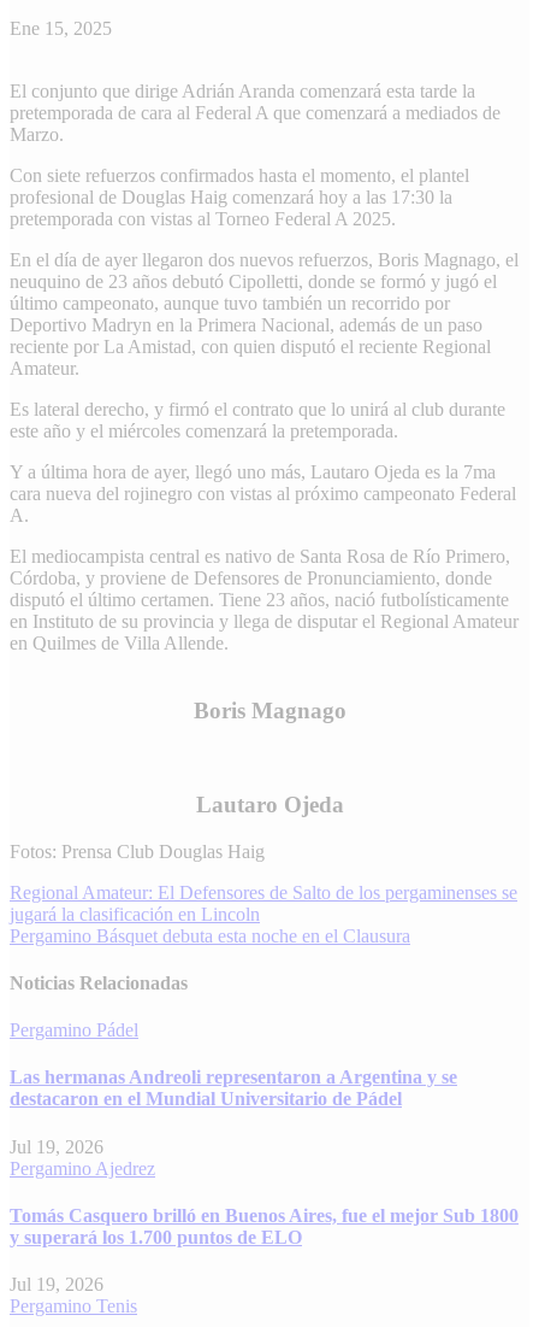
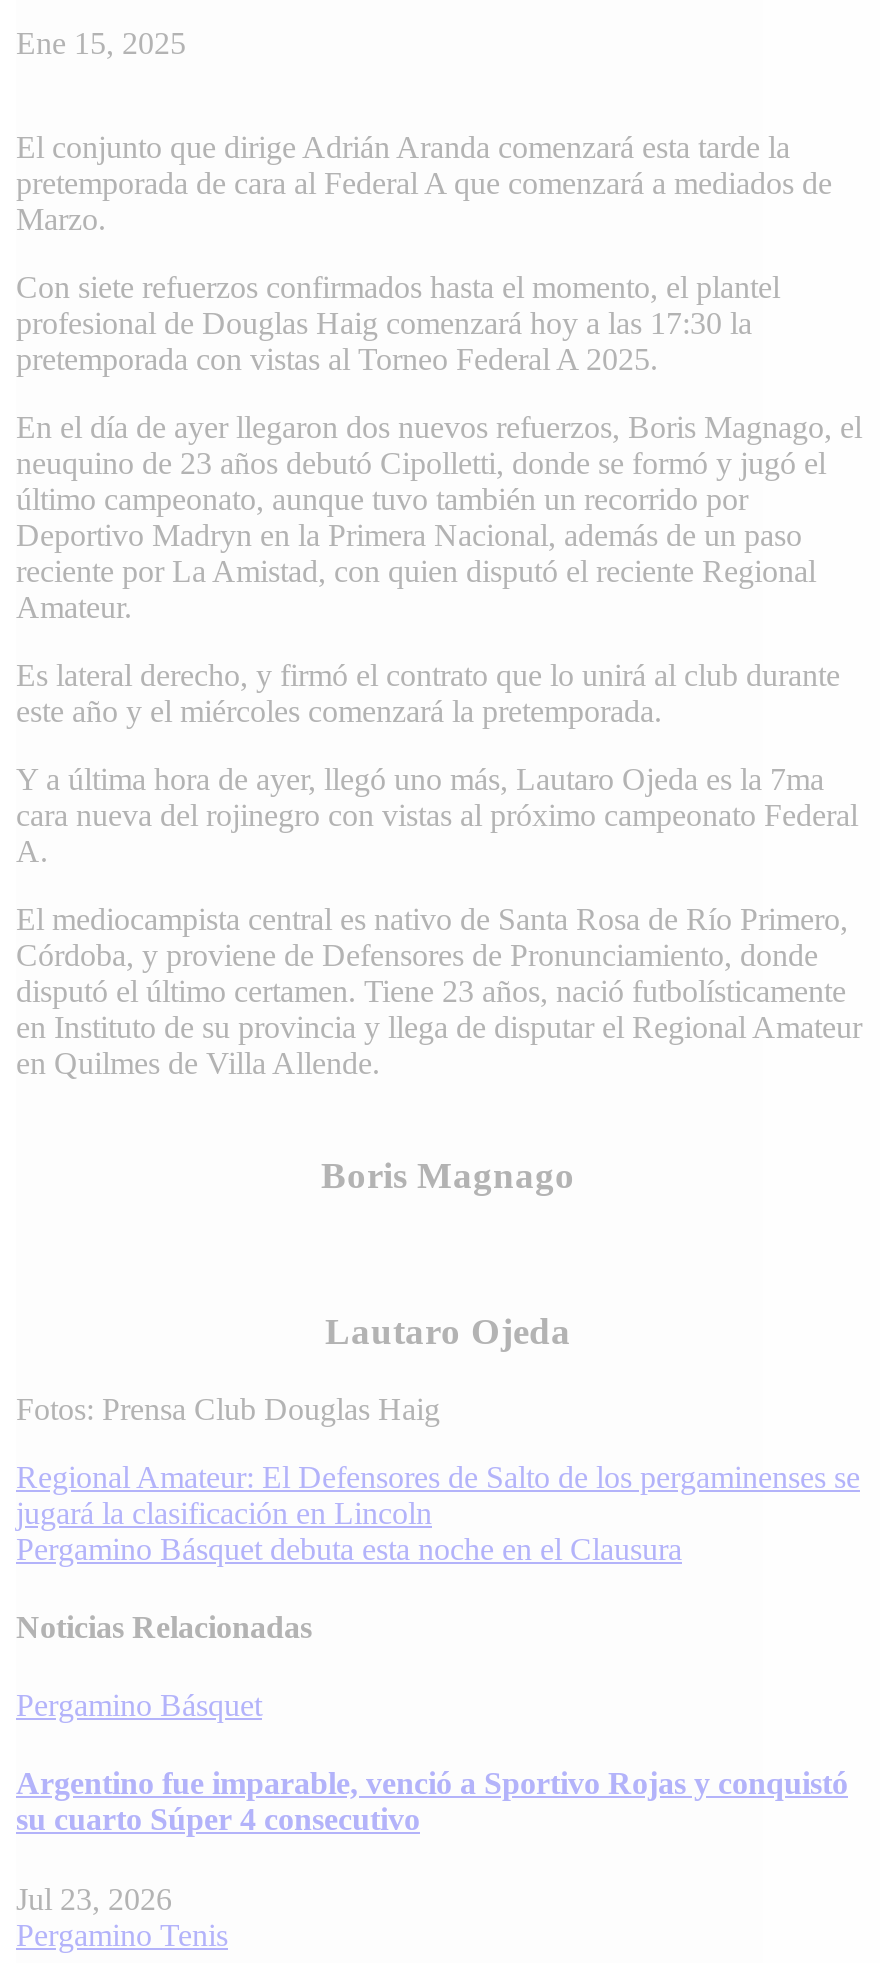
- Pergamino Pádel
- Las hermanas Andreoli representaron a Argentina y se
- destacaron en el Mundial Universitario de Pádel
- Jul 19, 2026
- Pergamino Ajedrez
- Tomás Casquero brilló en Buenos Aires, fue el mejor Sub 1800
- y superará los 1.700 puntos de ELO
- Jul 19, 2026
+ Pergamino Básquet
+ Argentino fue imparable, venció a Sportivo Rojas y conquistó
+ su cuarto Súper 4 consecutivo
+ Jul 23, 2026
